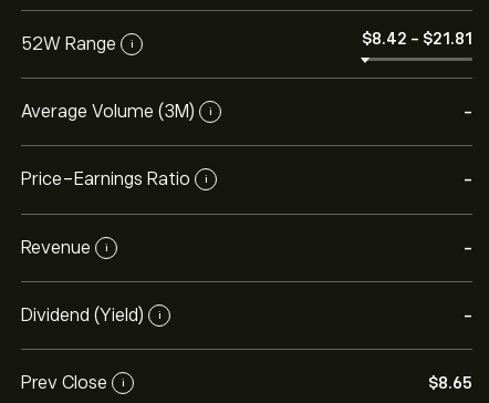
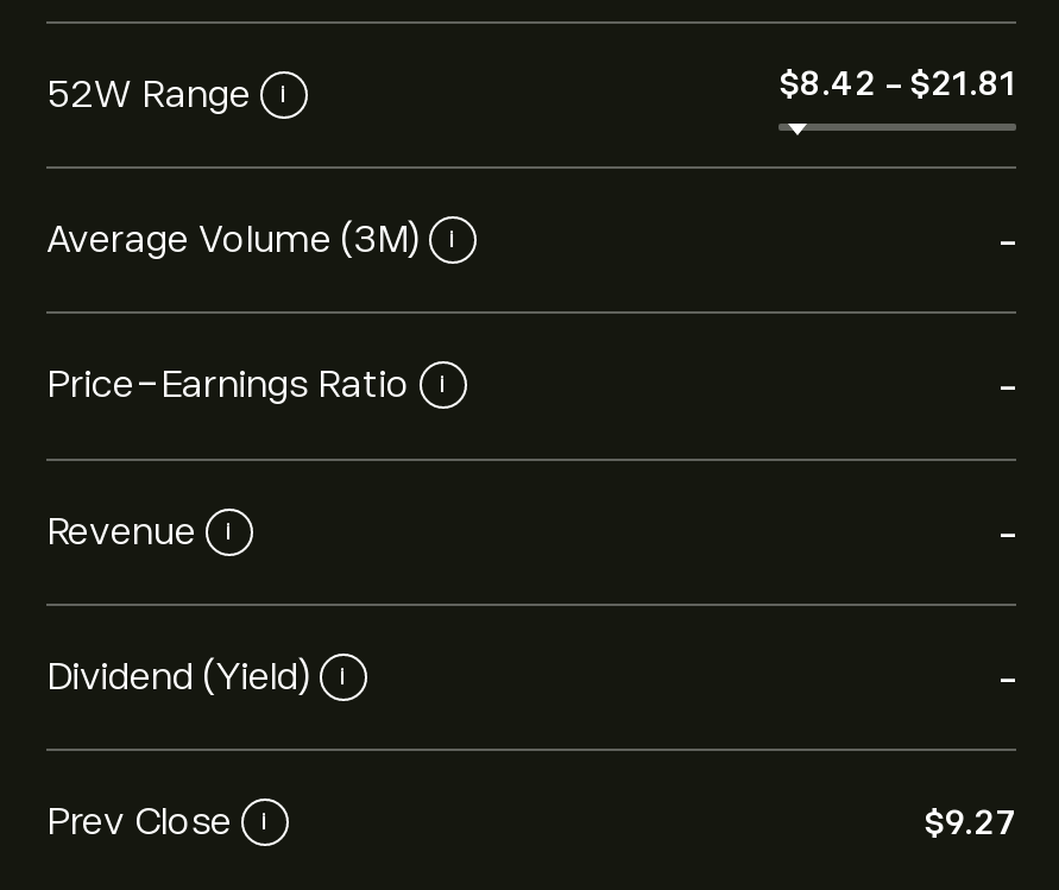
- $8.65
+ $9.27
